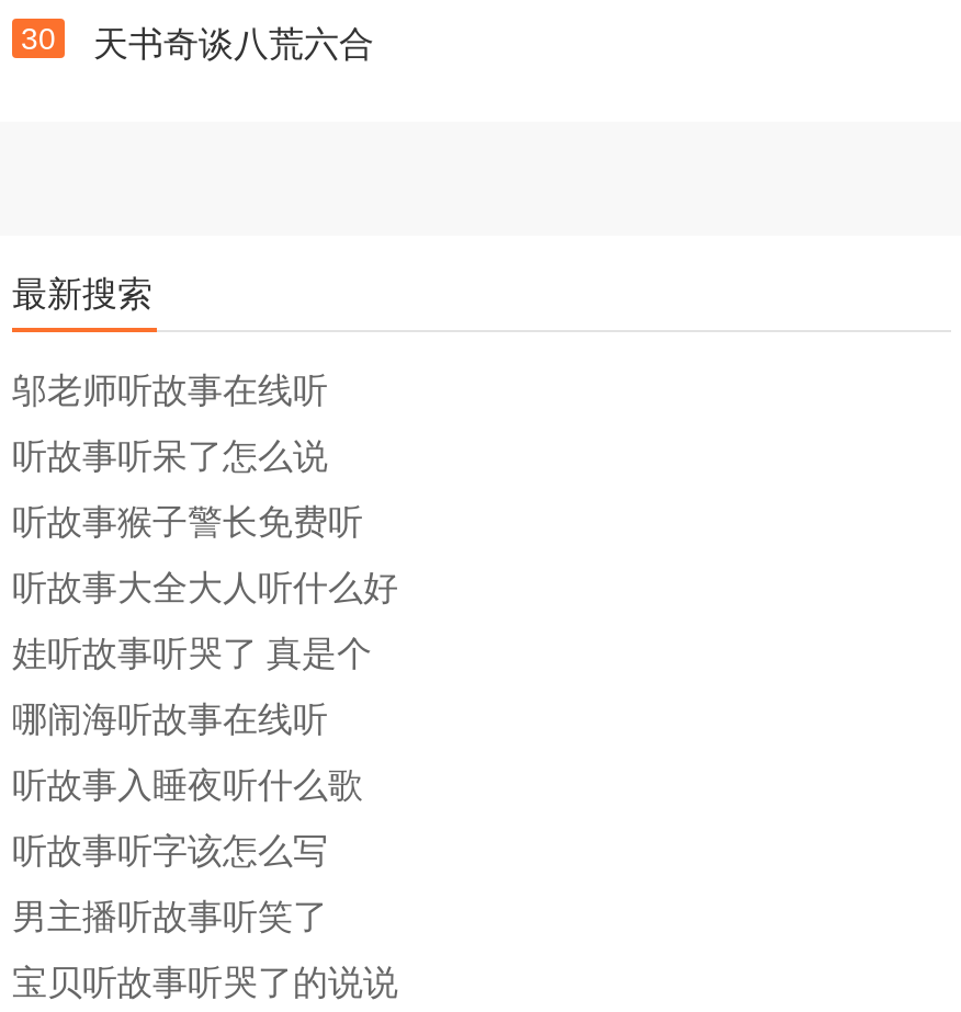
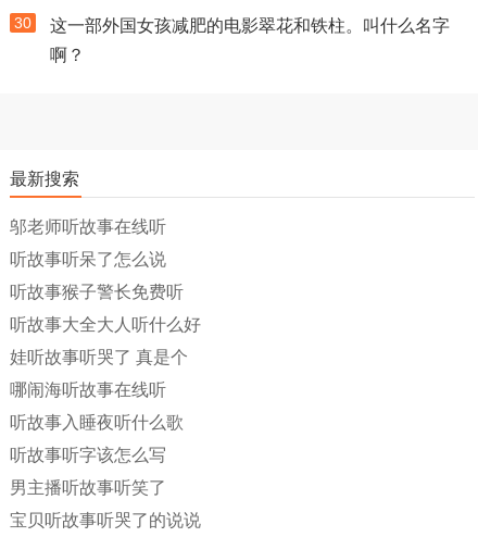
- 天书奇谈八荒六合
+ 这一部外国女孩减肥的电影翠花和铁柱。叫什么名字
+ 啊？
